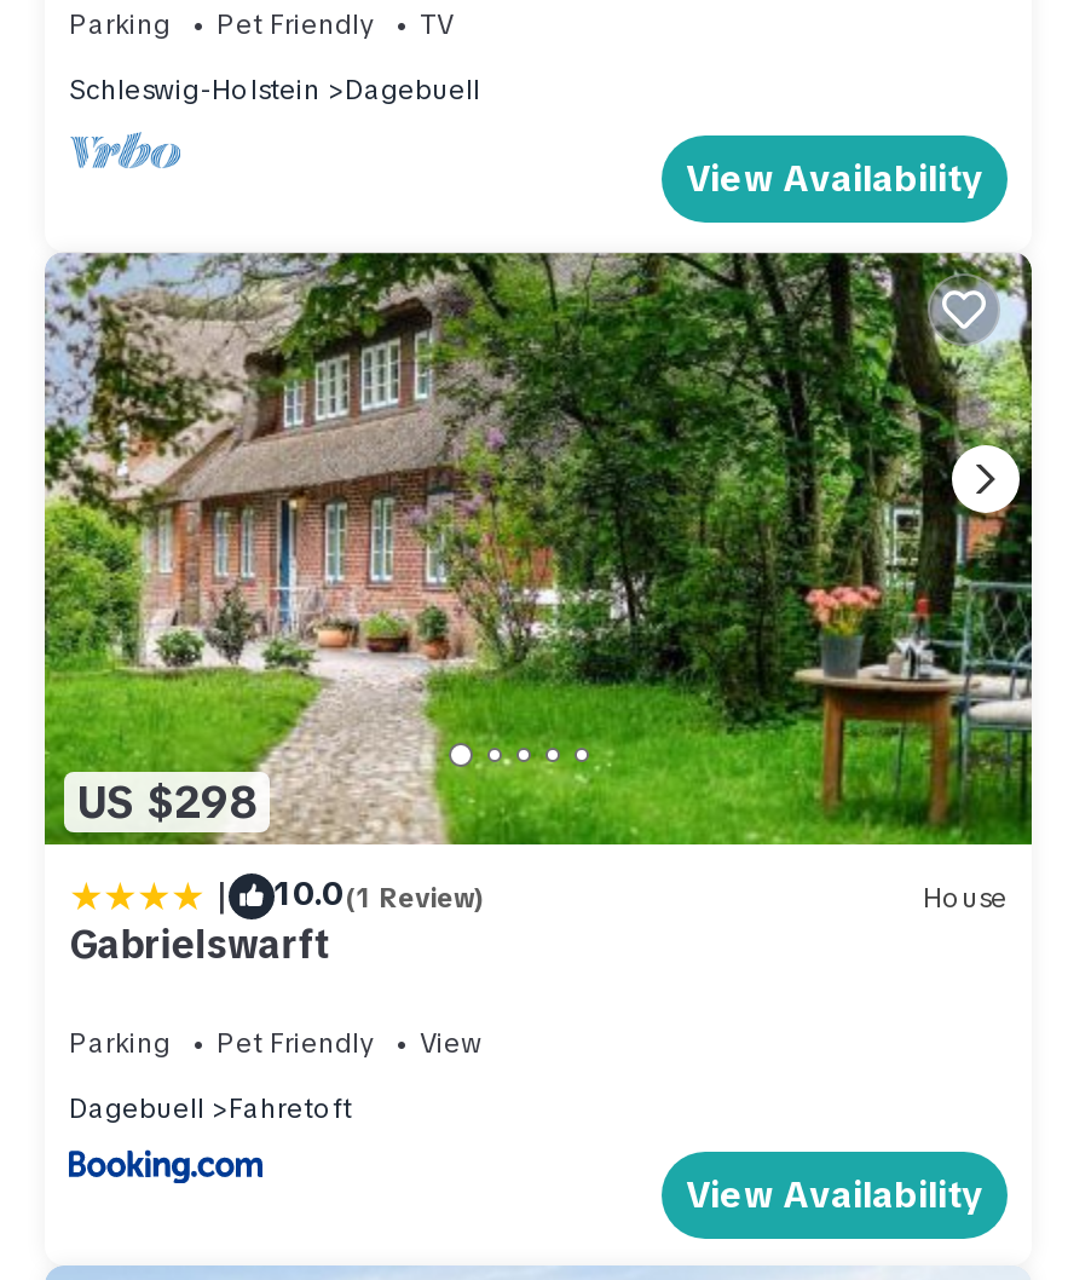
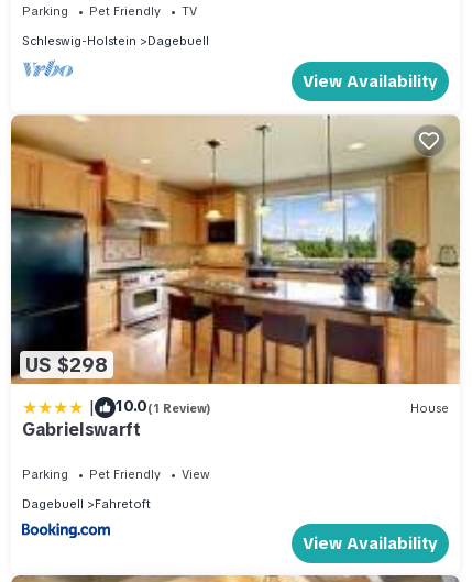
- [image]
+ [image]
